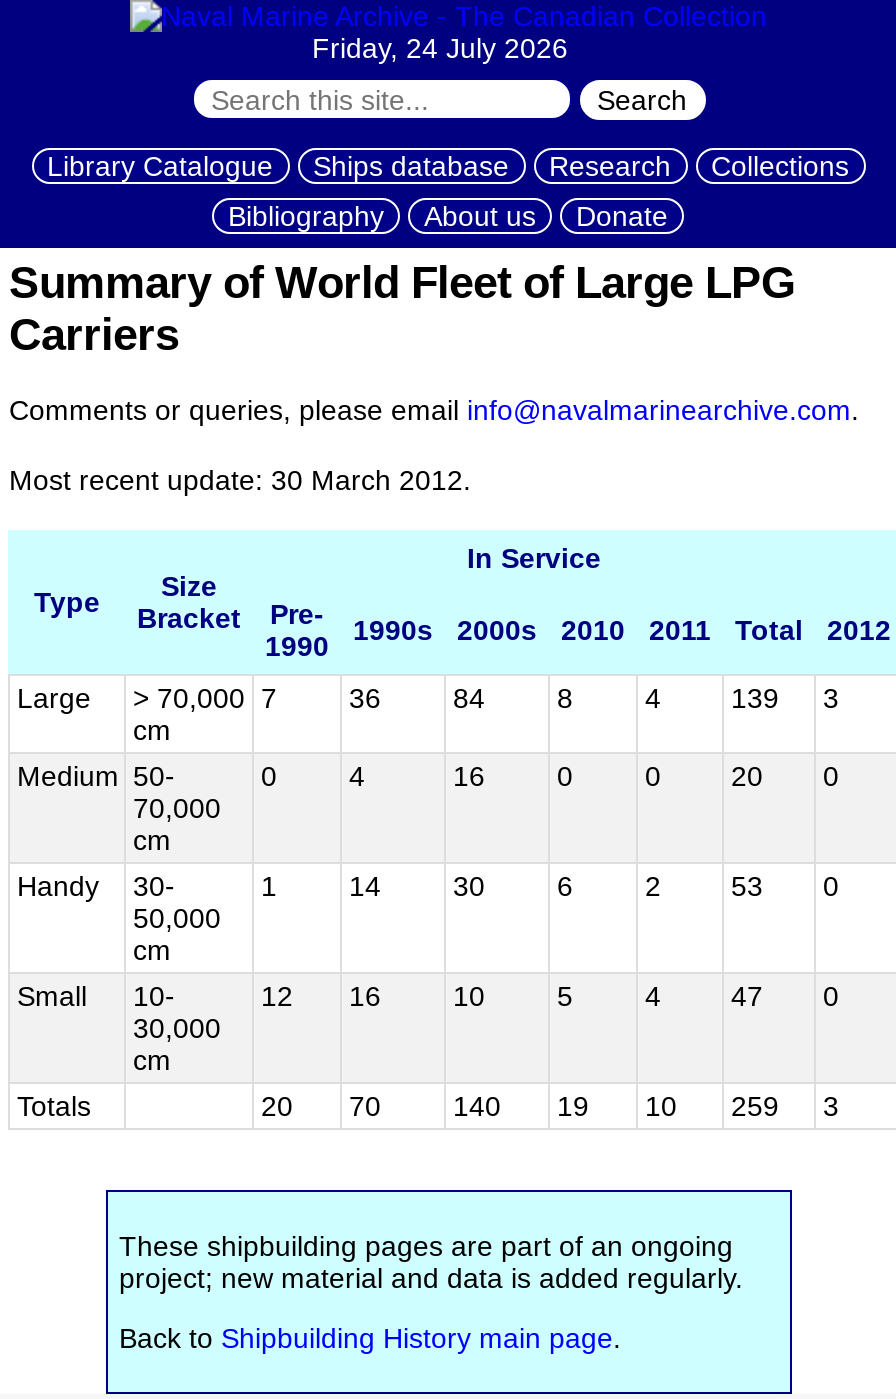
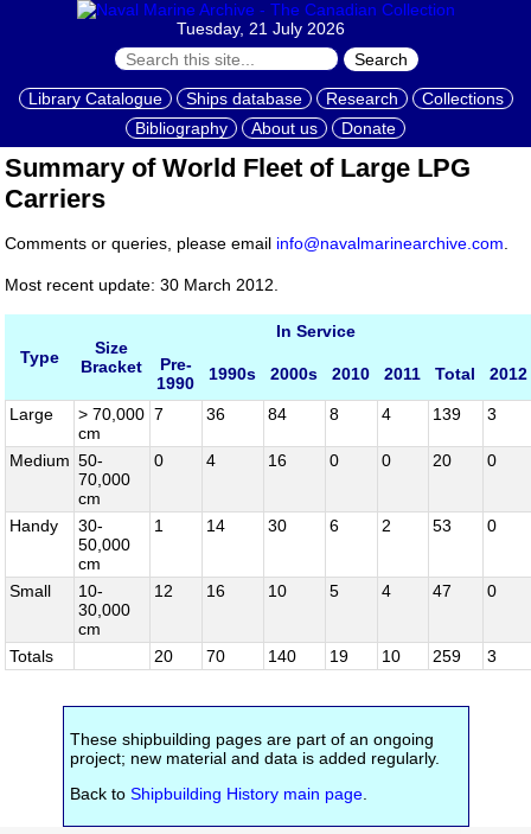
- Friday, 24 July 2026
+ Tuesday, 21 July 2026
